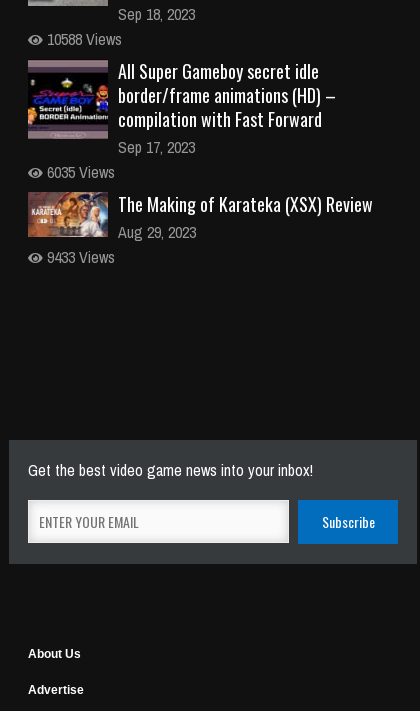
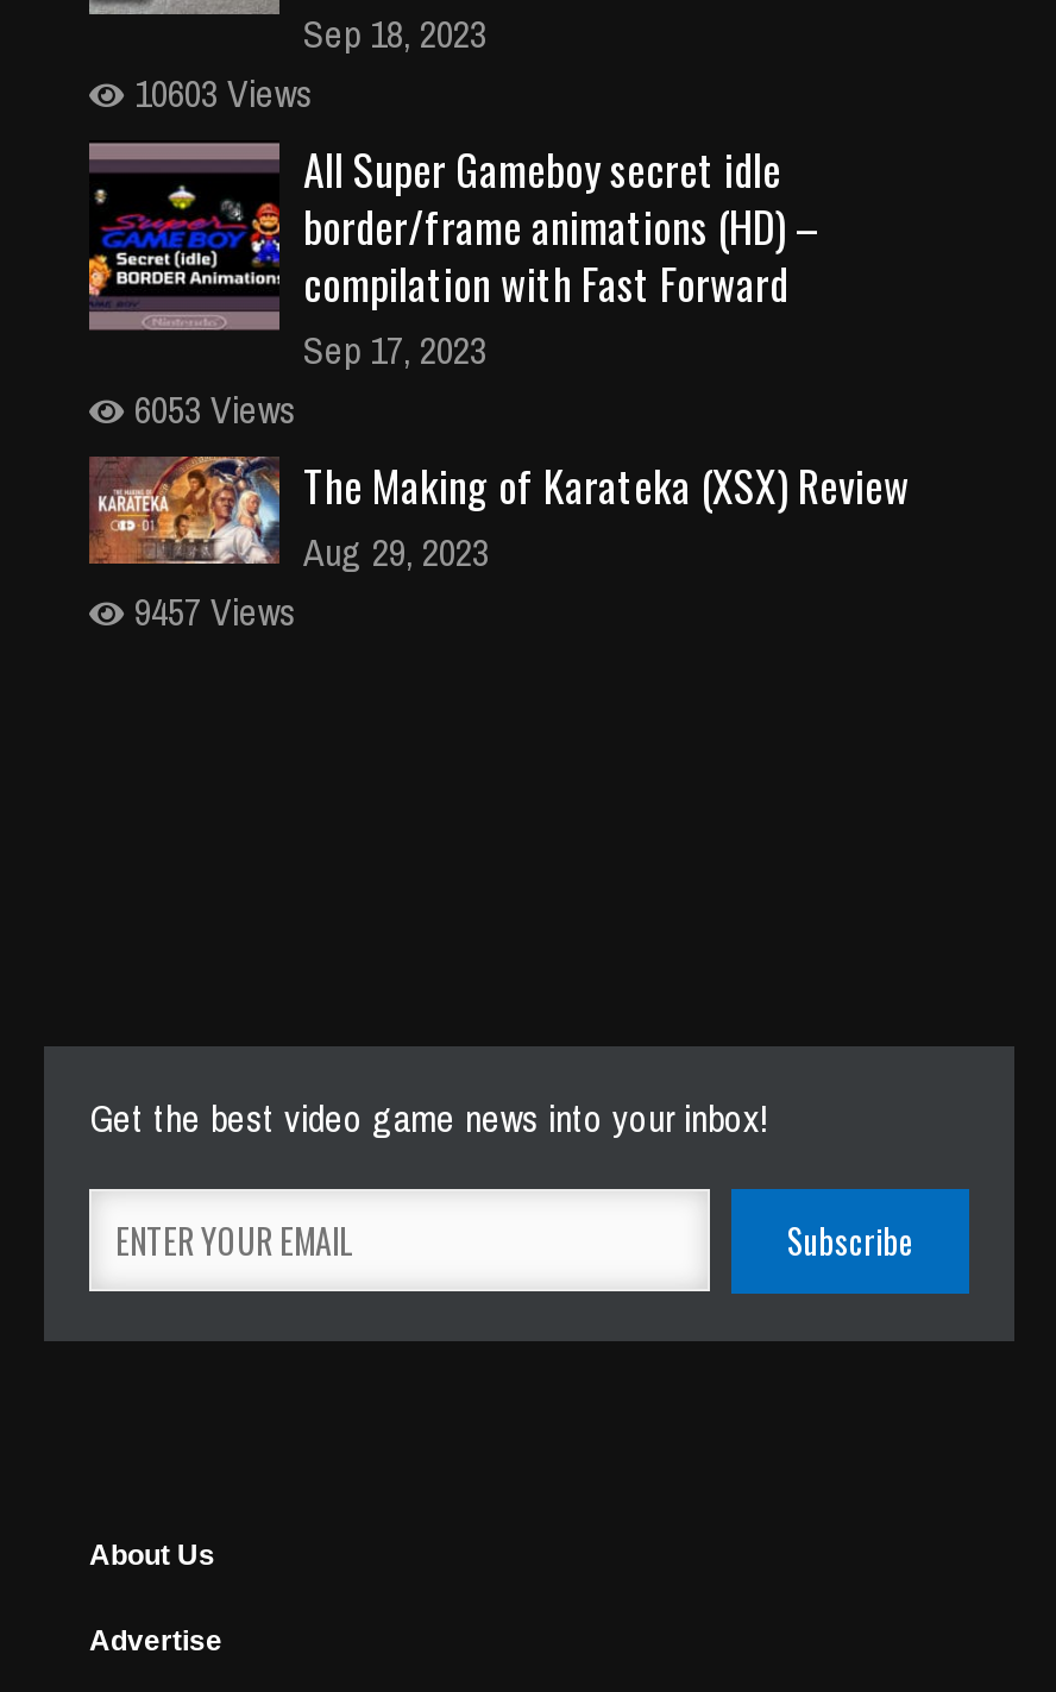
- 10588 Views
+ 10603 Views

- 6035 Views
+ 6053 Views

- 9433 Views
+ 9457 Views
